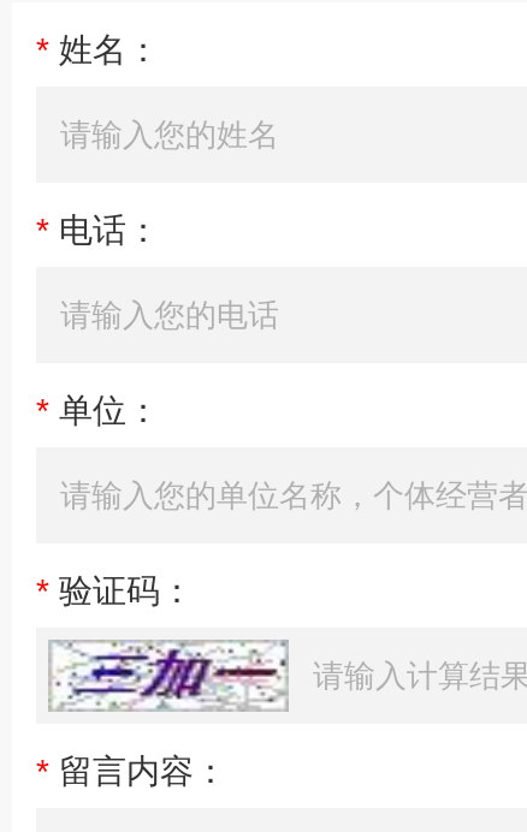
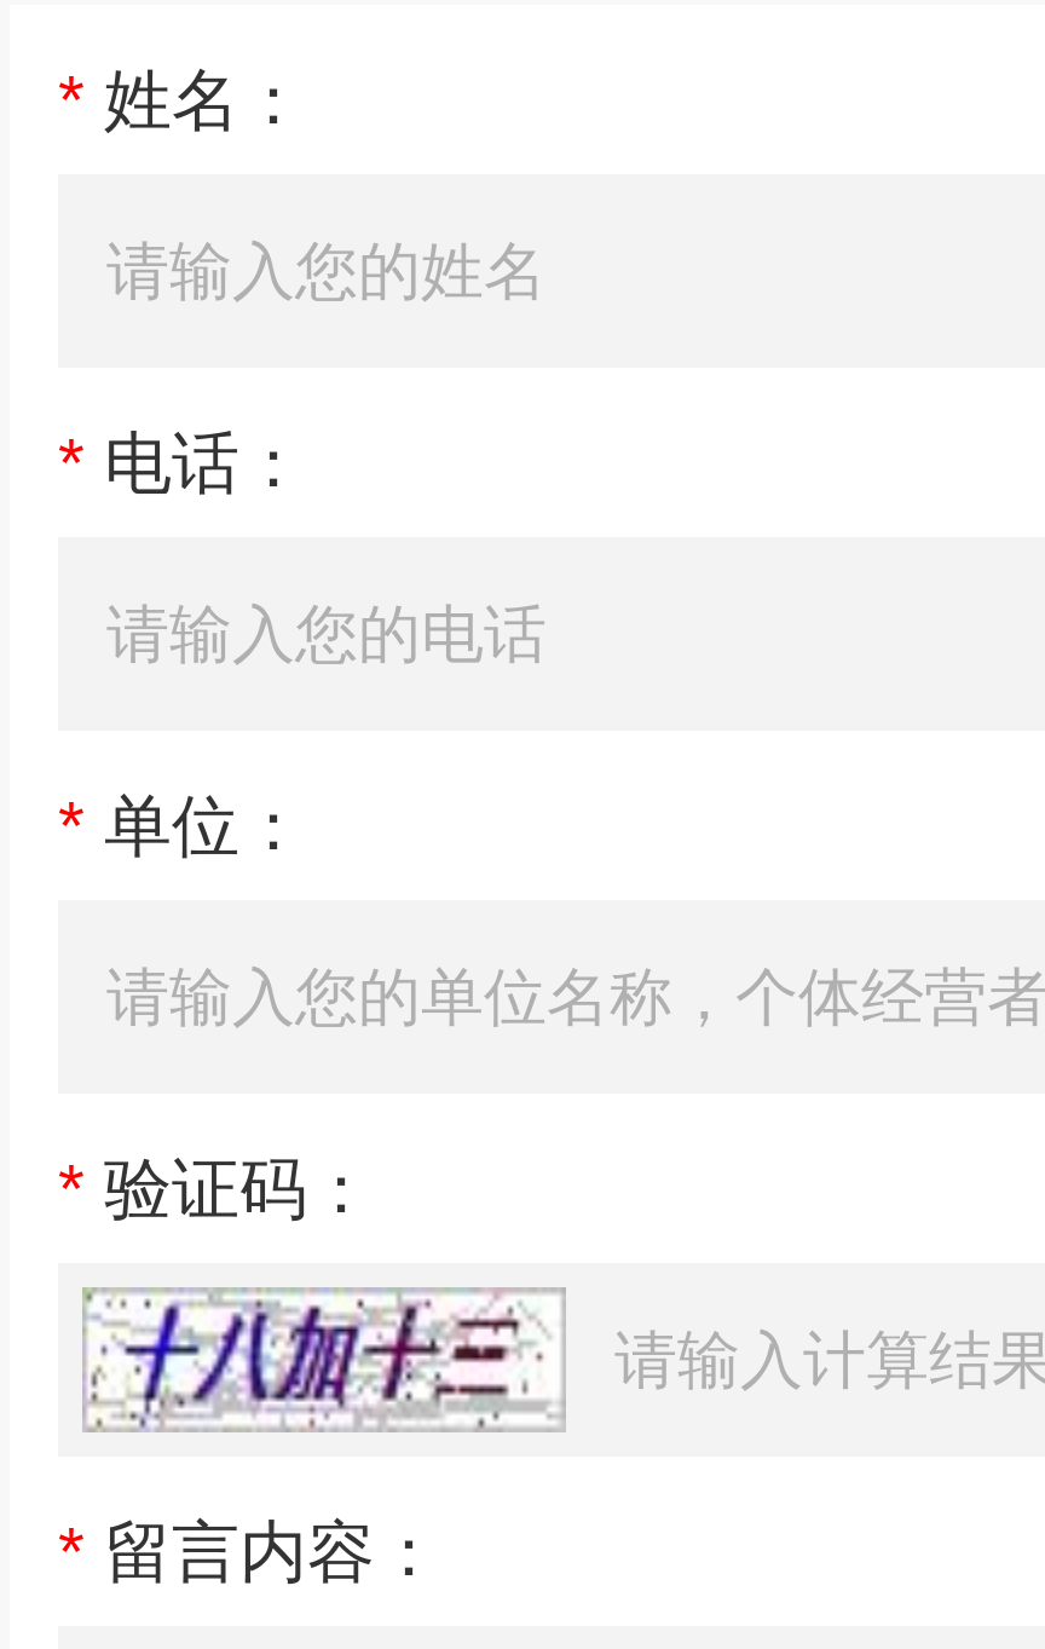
- [image]
+ [image]
